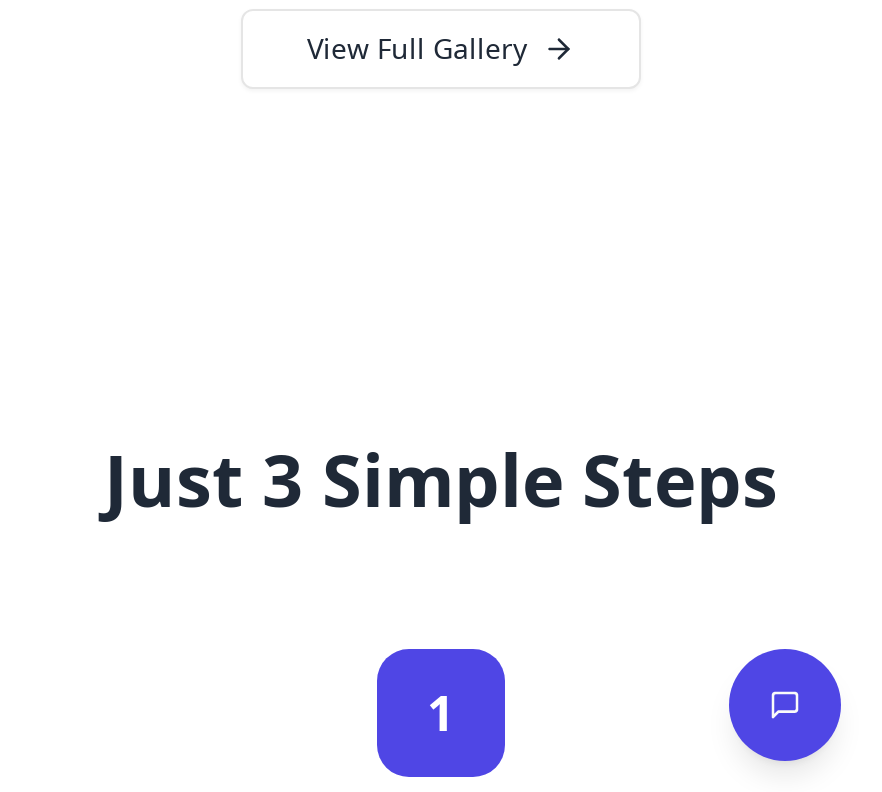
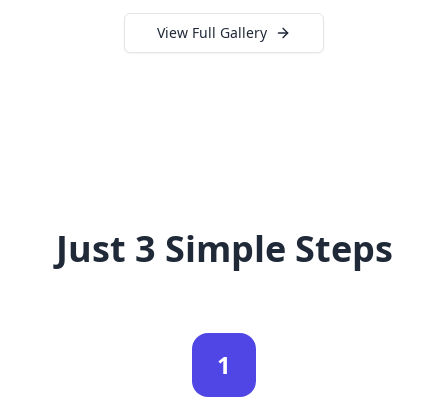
- [image]
